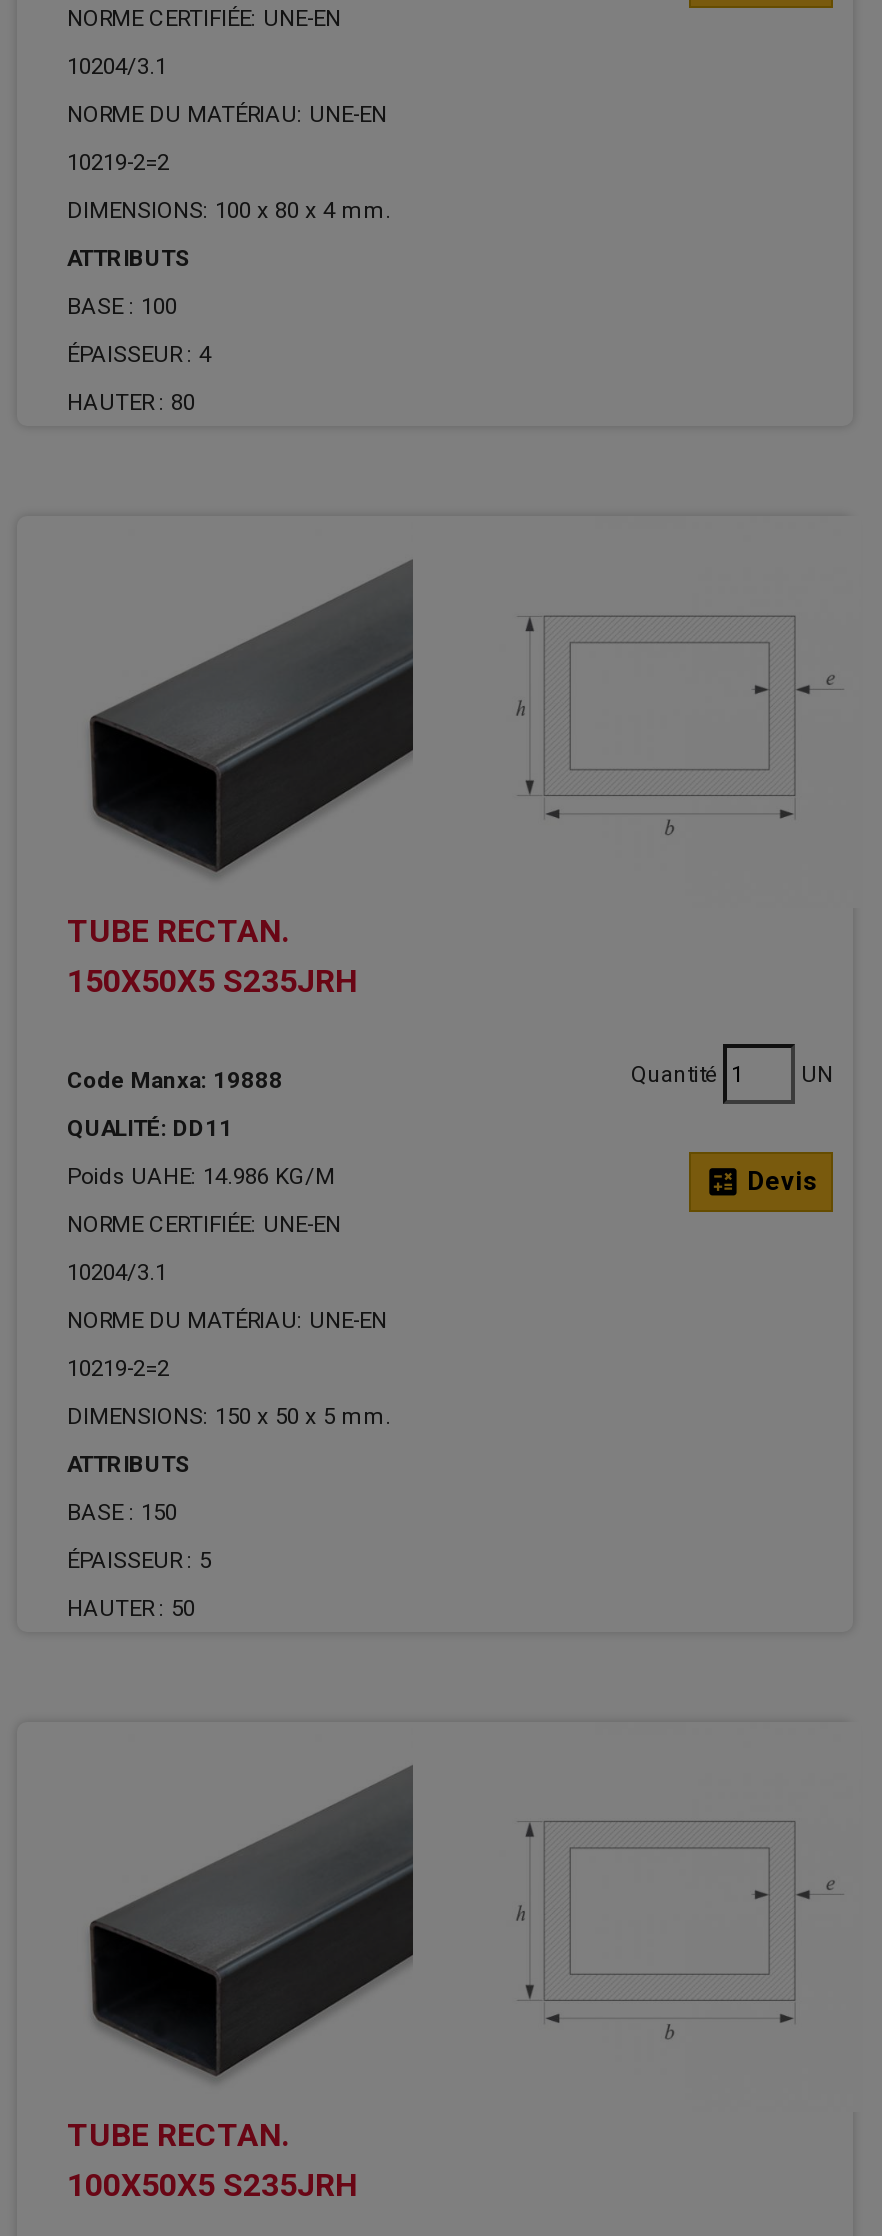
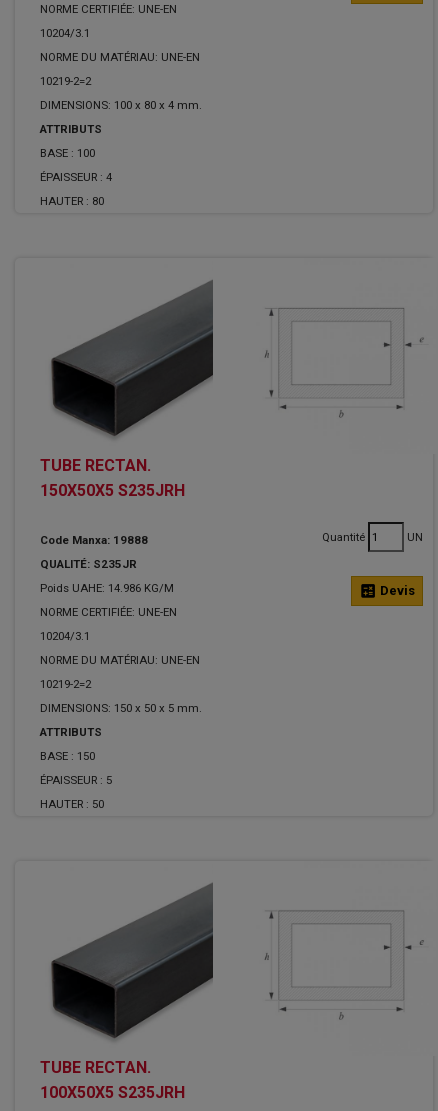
- QUALITÉ: DD11
+ QUALITÉ: S235JR
